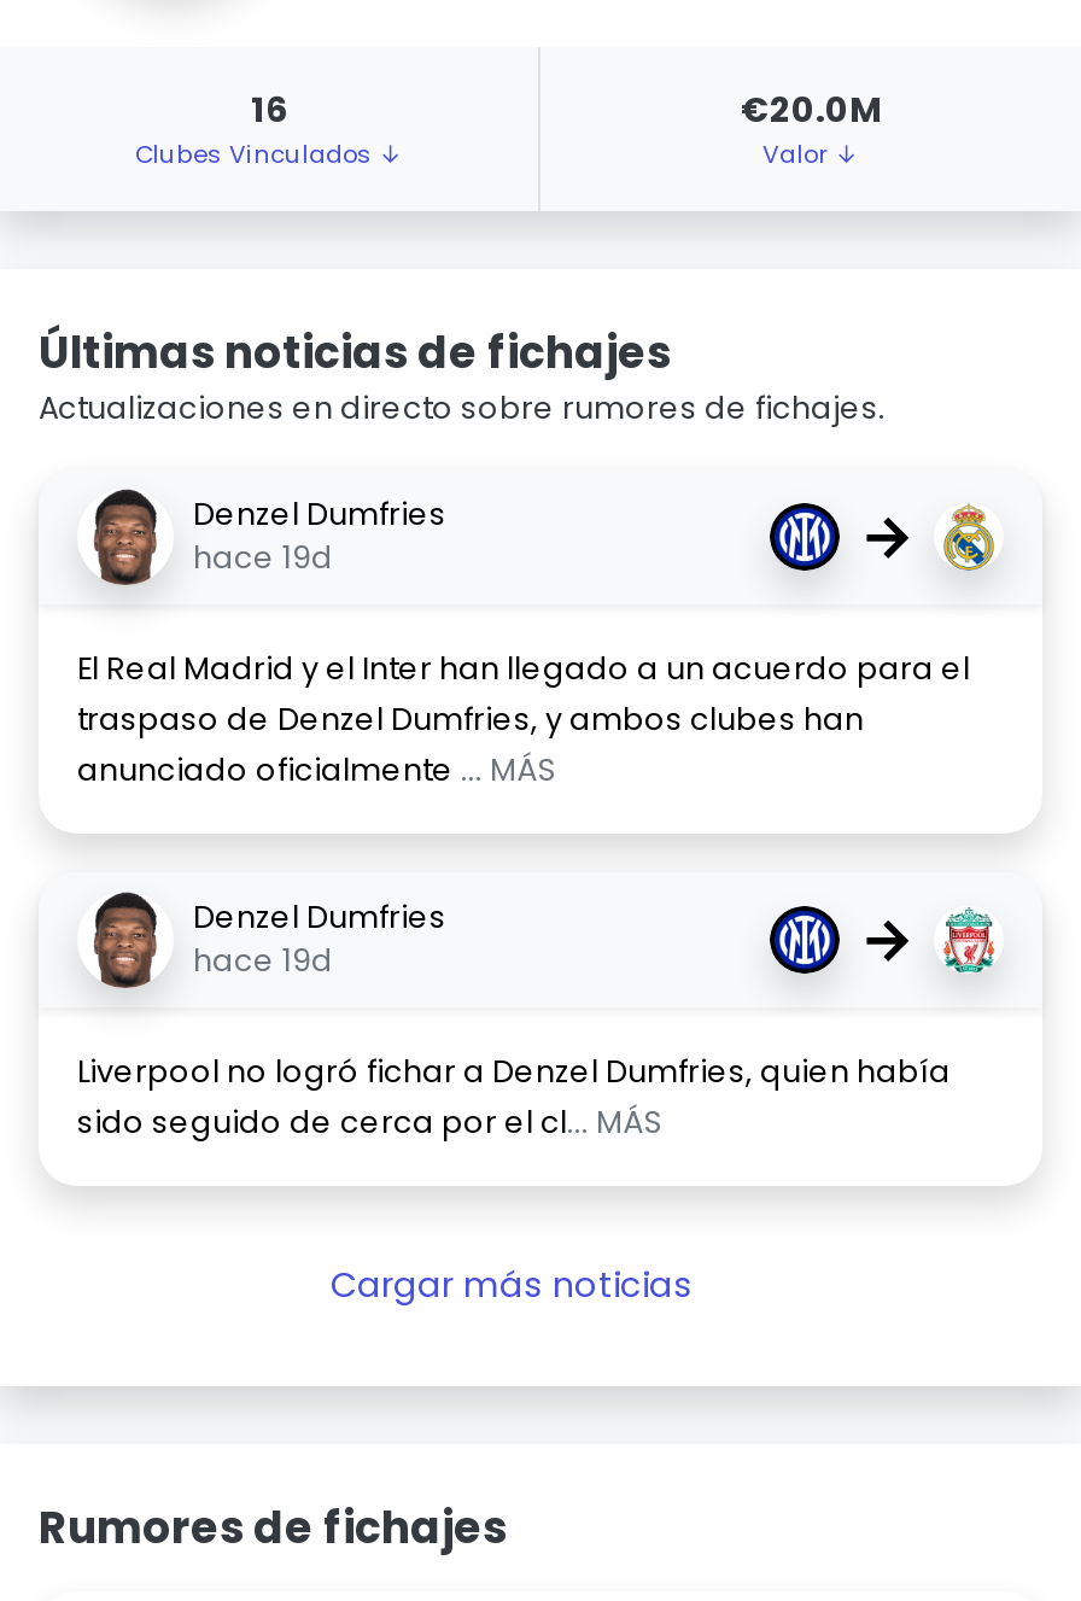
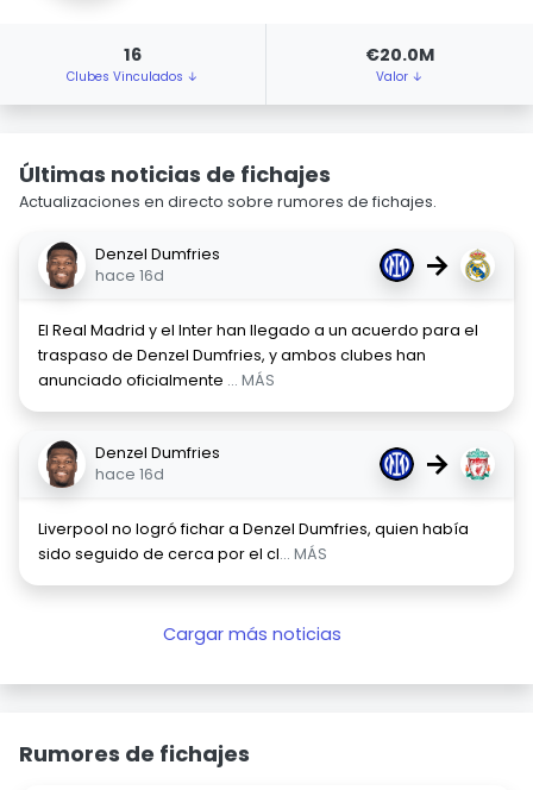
- hace 19d
+ hace 16d

- hace 19d
+ hace 16d
